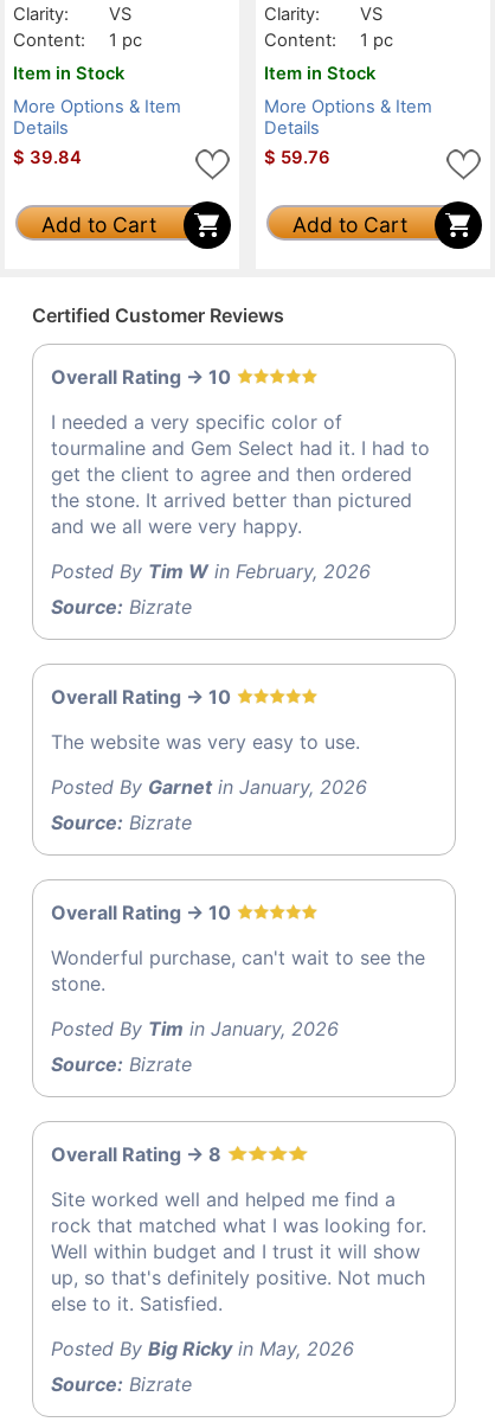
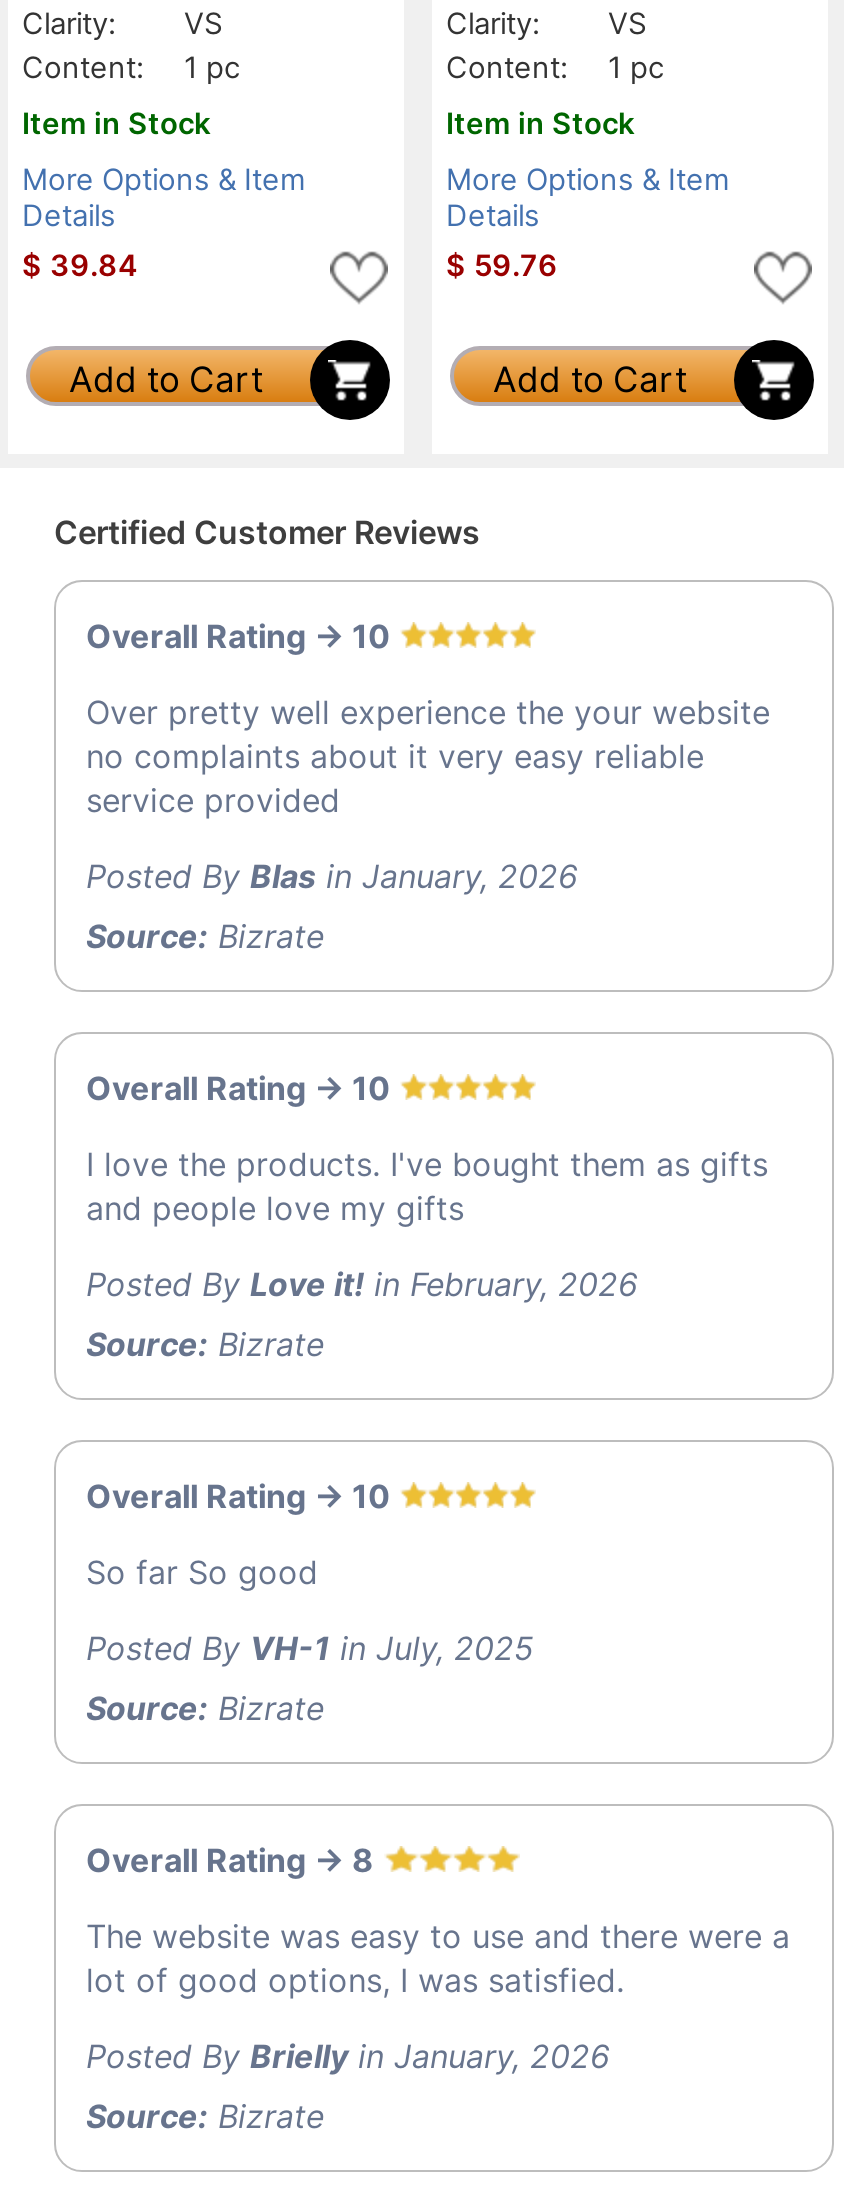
- I needed a very specific color of
- tourmaline and Gem Select had it. I had to
- get the client to agree and then ordered
- the stone. It arrived better than pictured
- and we all were very happy.
+ Over pretty well experience the your website
+ no complaints about it very easy reliable
+ service provided

- Posted By Tim W in February, 2026
+ Posted By Blas in January, 2026

- The website was very easy to use.
+ I love the products. I've bought them as gifts
+ and people love my gifts

- Posted By Garnet in January, 2026
+ Posted By Love it! in February, 2026

- Wonderful purchase, can't wait to see the
- stone.
+ So far So good

- Posted By Tim in January, 2026
+ Posted By VH-1 in July, 2025

- Site worked well and helped me find a
- rock that matched what I was looking for.
- Well within budget and I trust it will show
- up, so that's definitely positive. Not much
- else to it. Satisfied.
+ The website was easy to use and there were a
+ lot of good options, I was satisfied.

- Posted By Big Ricky in May, 2026
+ Posted By Brielly in January, 2026
